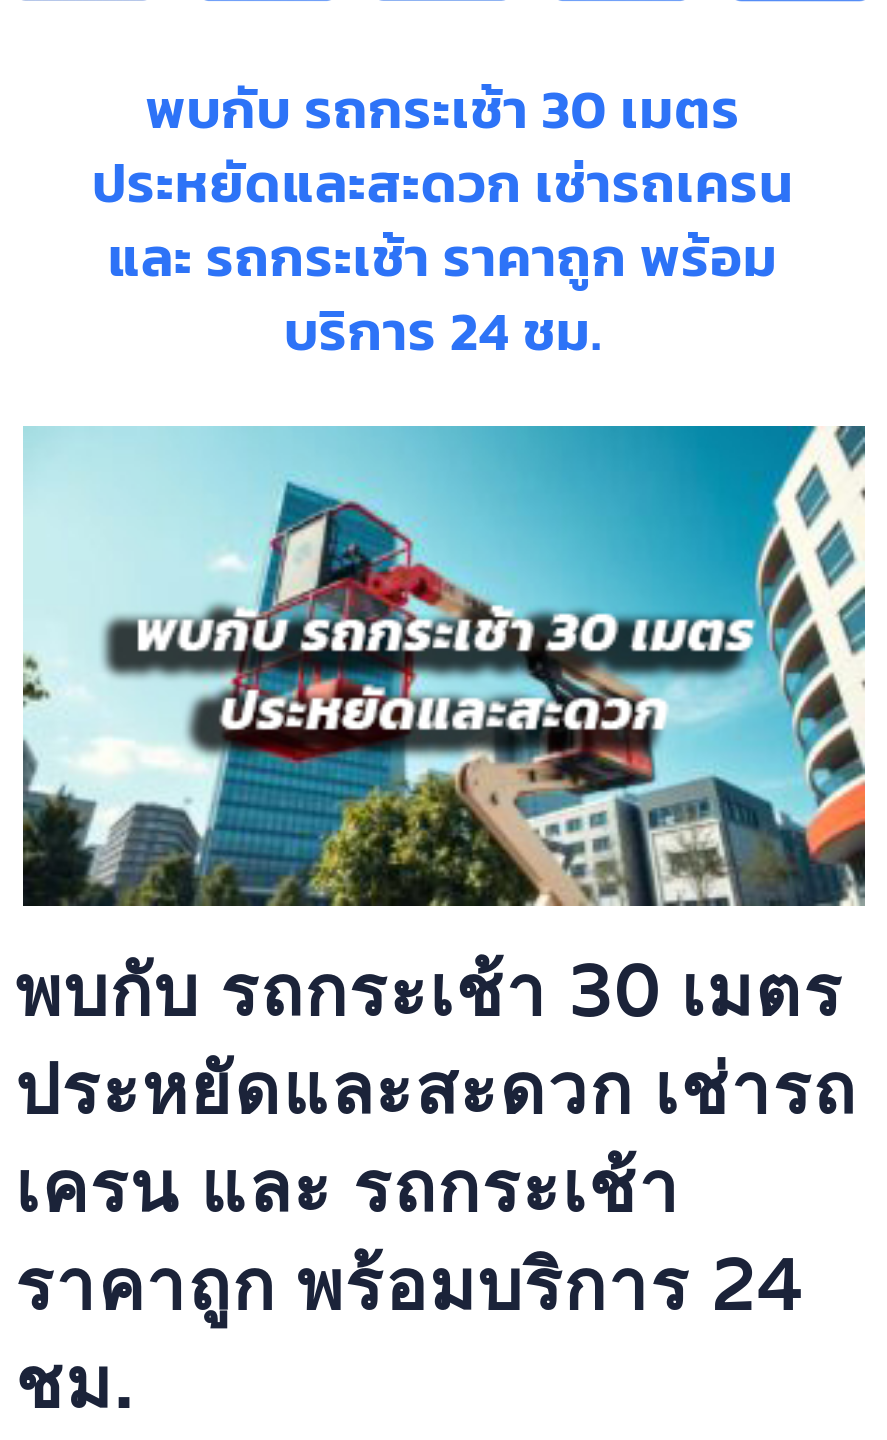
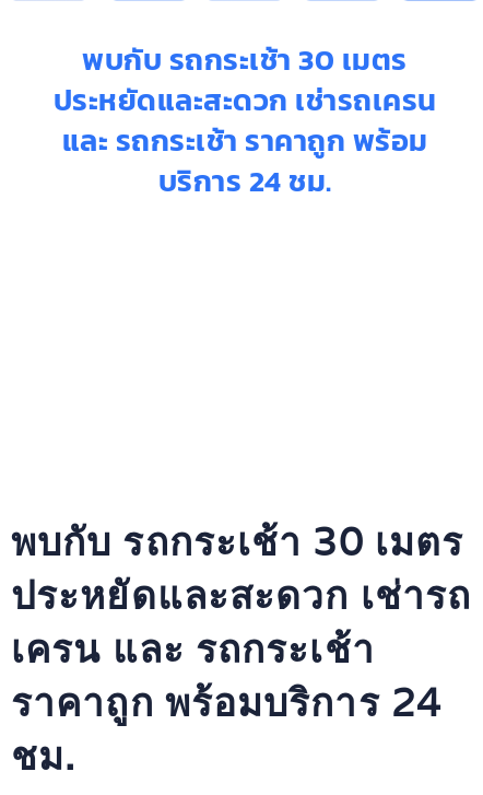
- [image]
